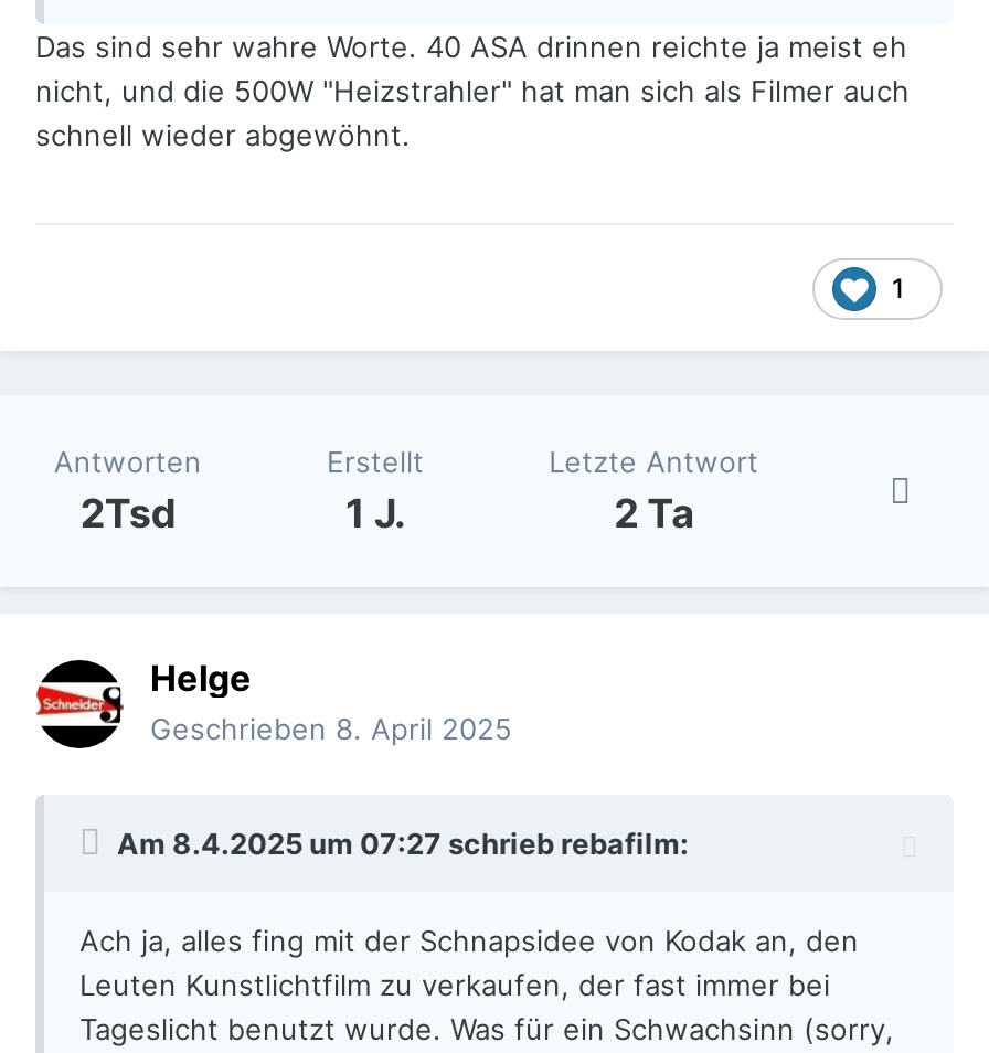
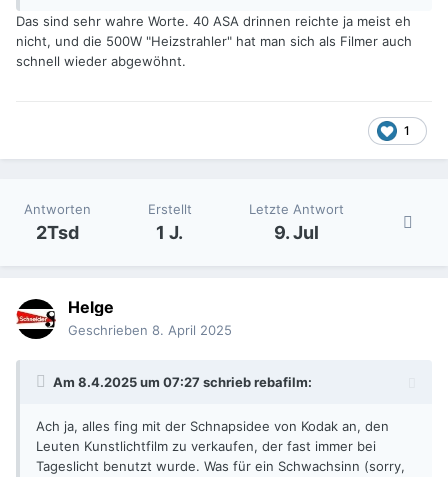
- 2 Ta
+ 9. Jul
